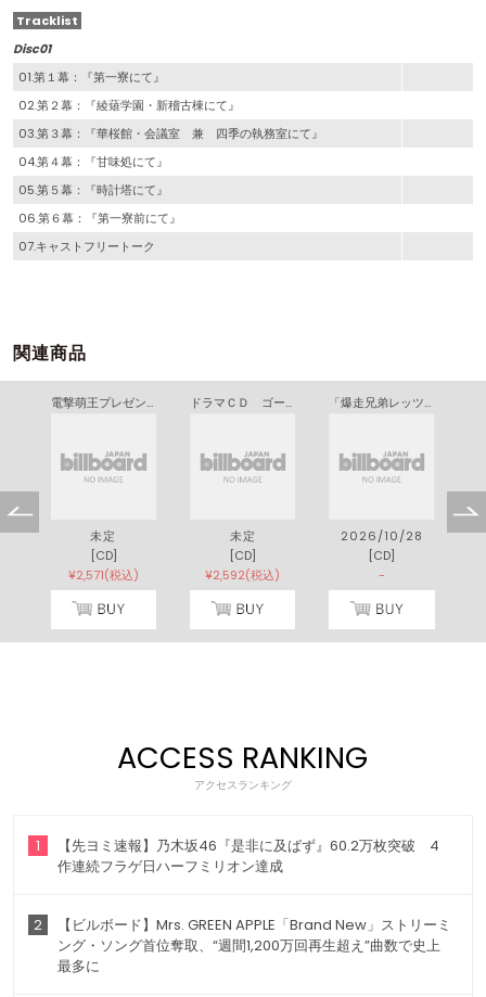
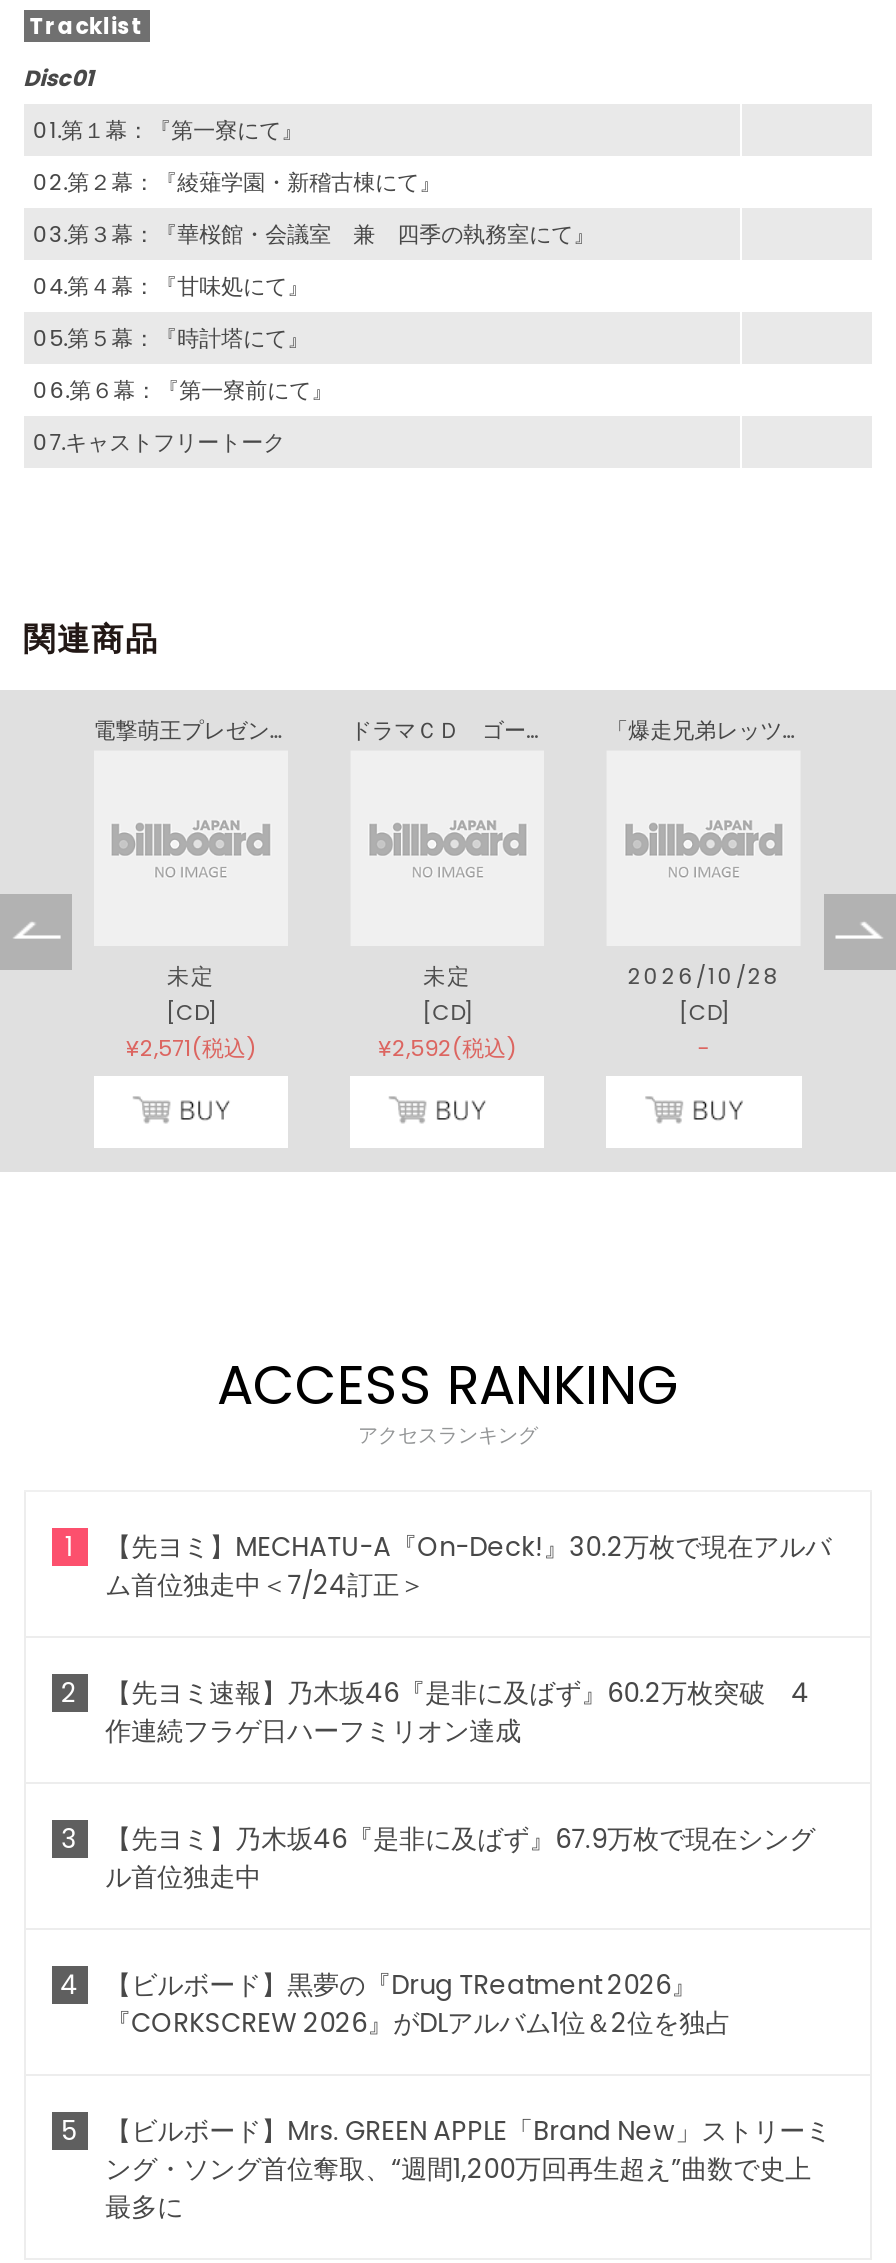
+ 【先ヨミ】MECHATU-A『On-Deck!』30.2万枚で現在アルバ
+ ム首位独走中＜7/24訂正＞
+ 2

- 2
+ 3
+ 【先ヨミ】乃木坂46『是非に及ばず』67.9万枚で現在シング
+ ル首位独走中
+ 4
+ 【ビルボード】黒夢の『Drug TReatment 2026』
+ 『CORKSCREW 2026』がDLアルバム1位＆2位を独占
+ 5
